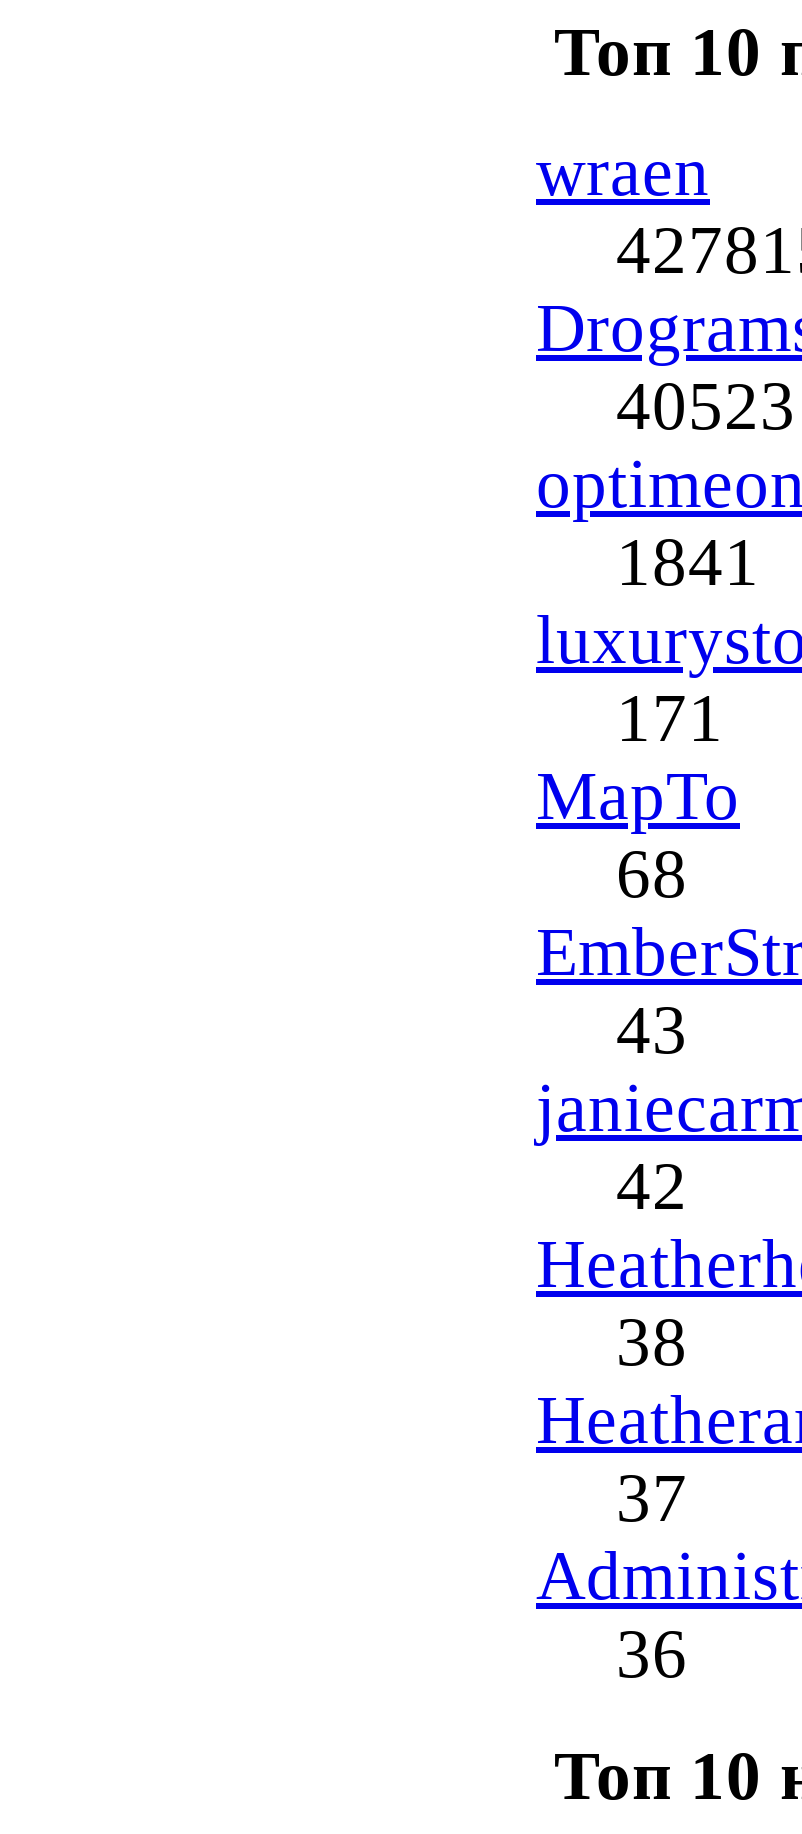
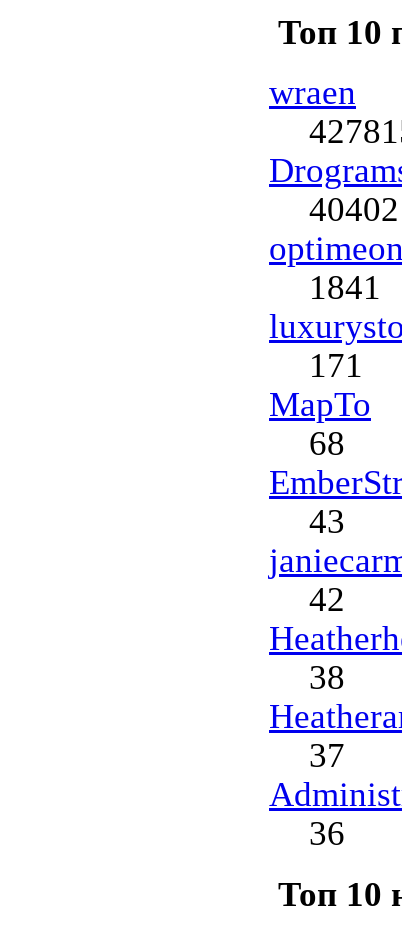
- 40523
+ 40402
